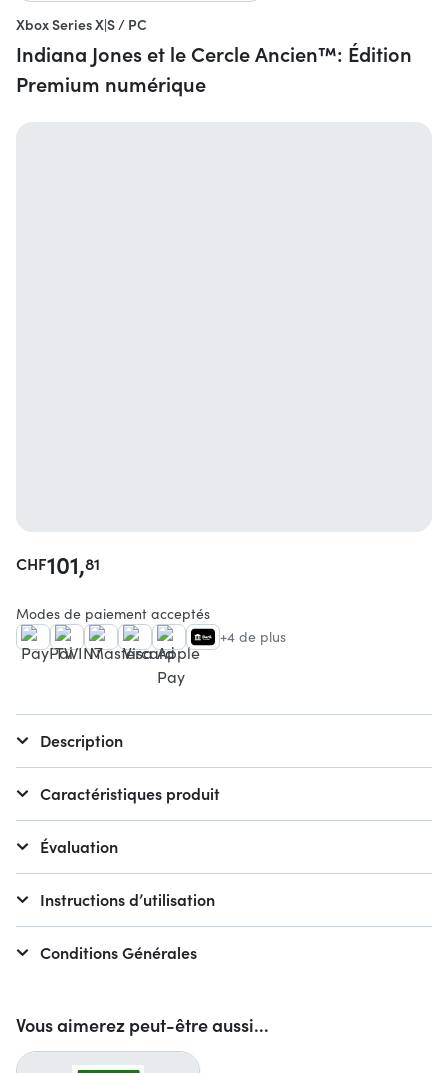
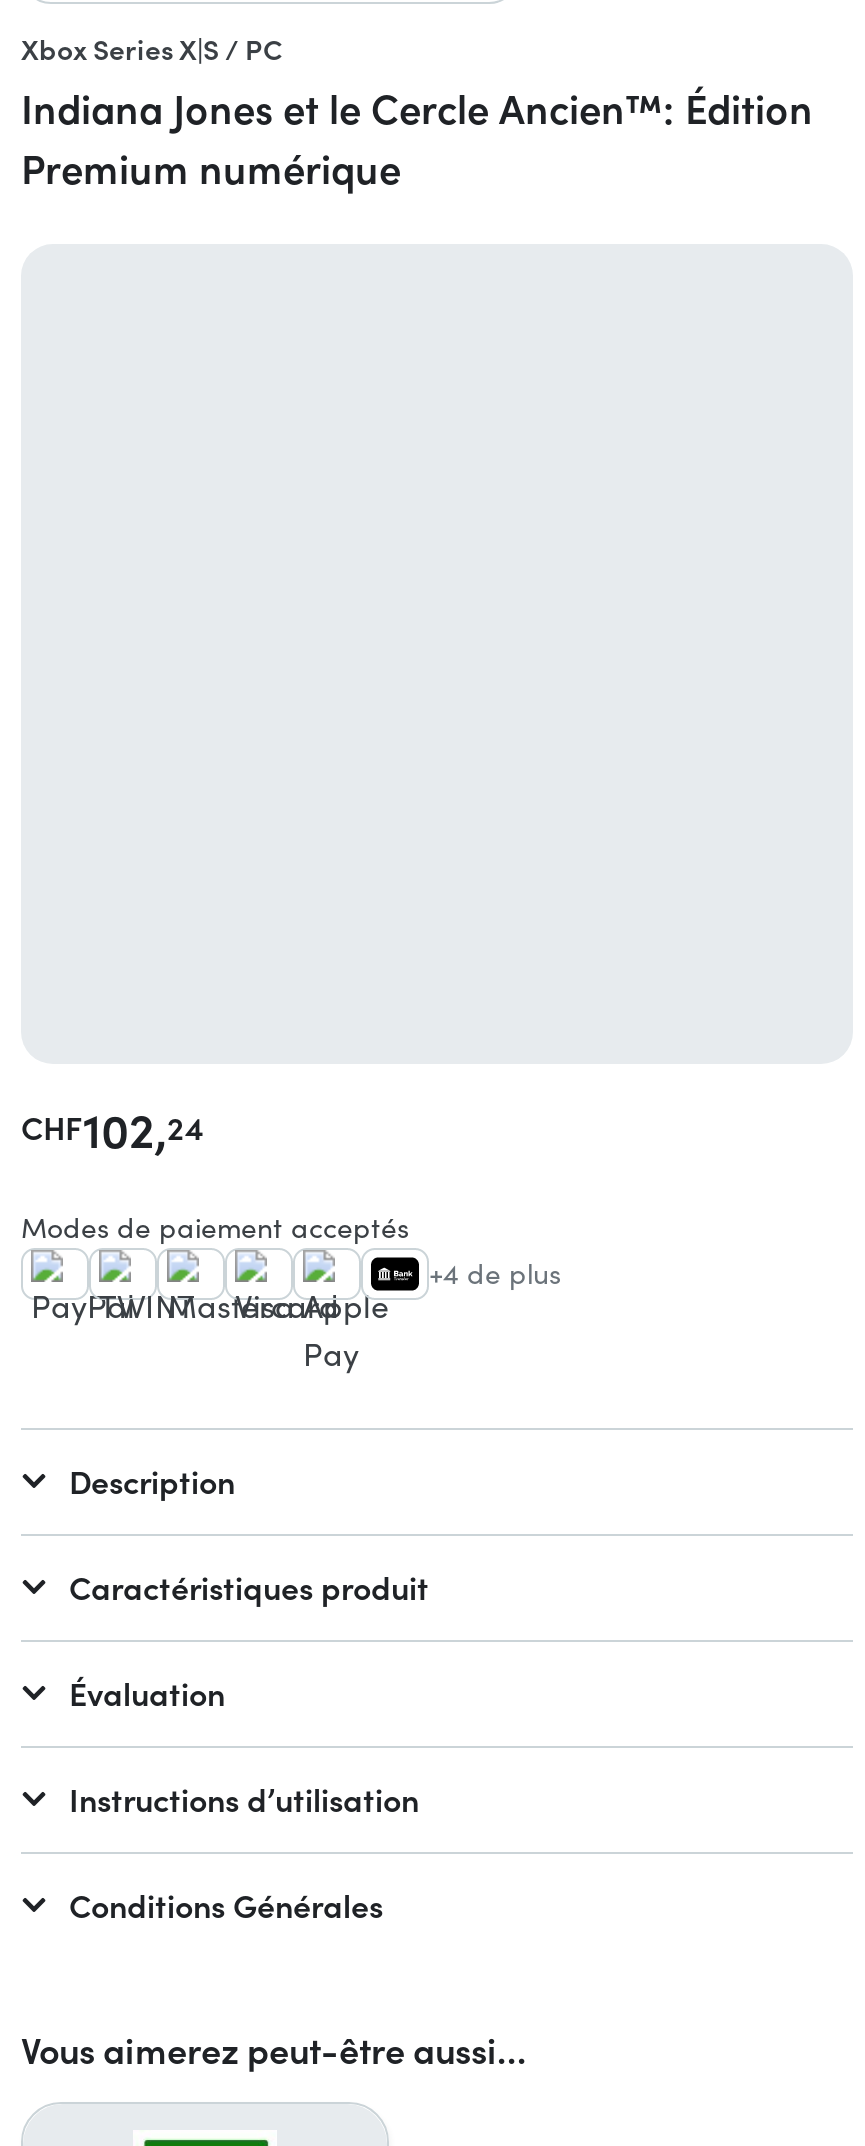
- CHF101,81
+ CHF102,24
